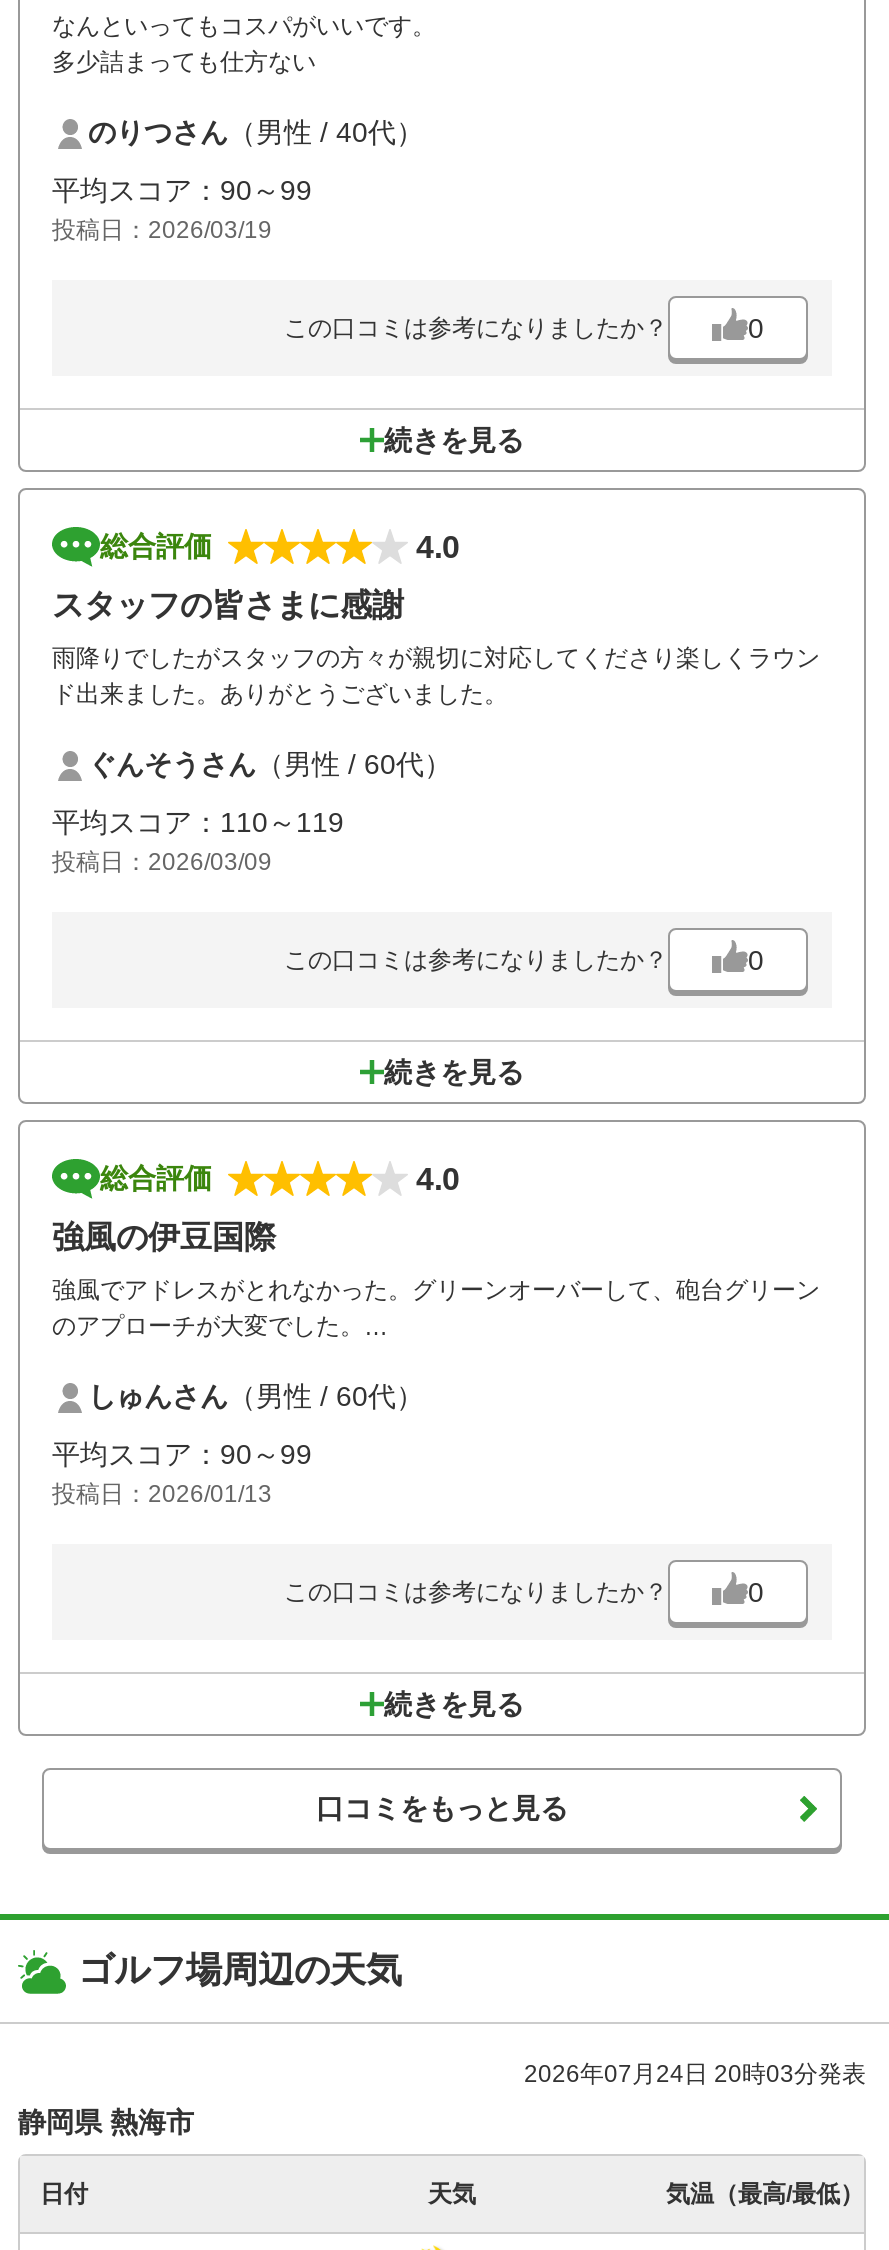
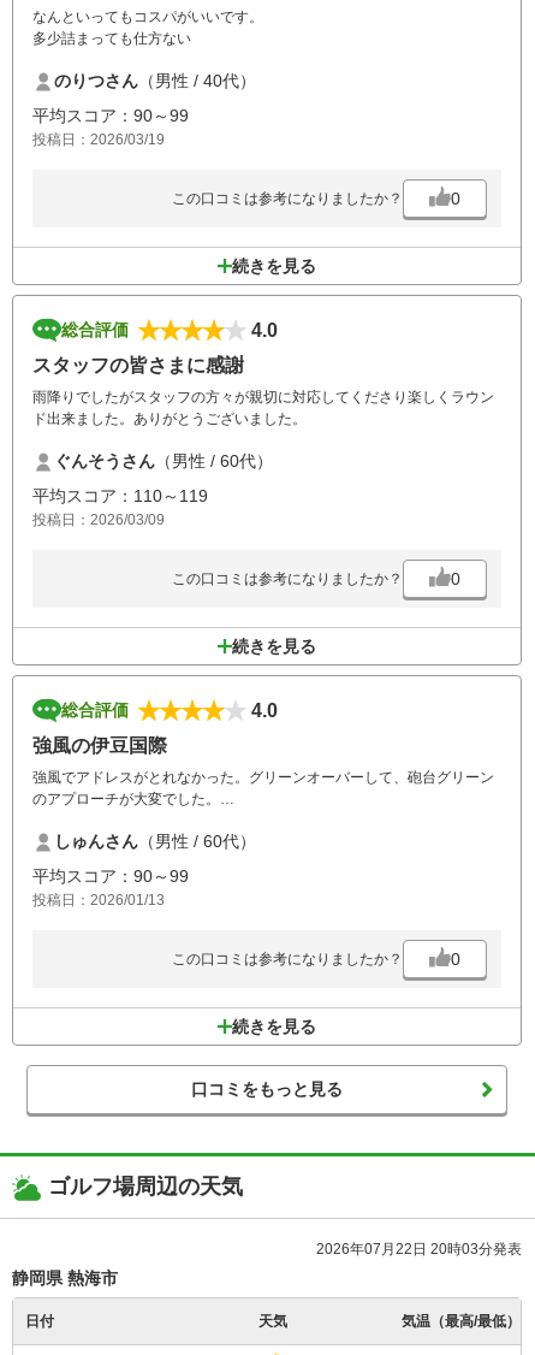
- 2026年07月24日 20時03分発表
+ 2026年07月22日 20時03分発表
